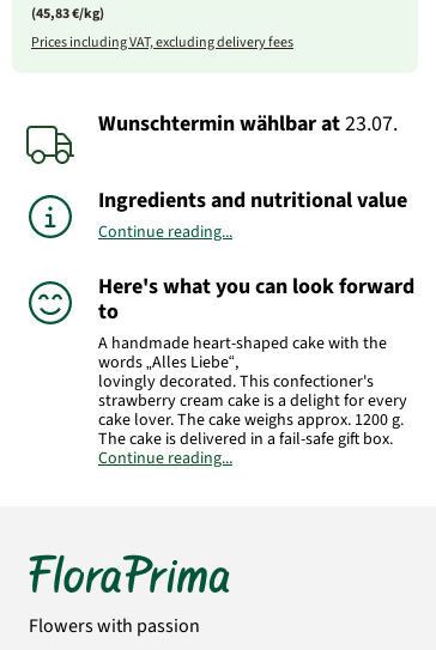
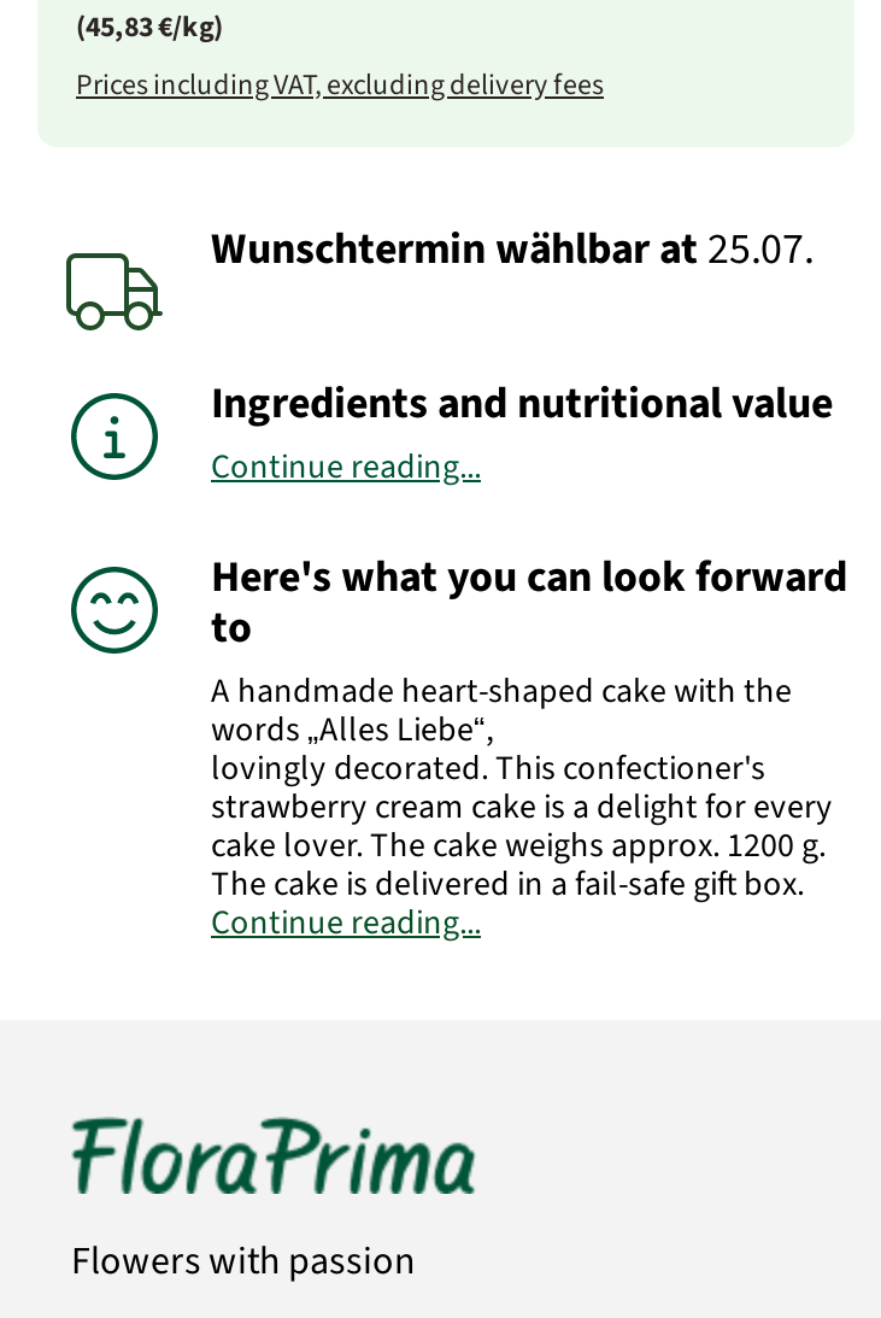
- Wunschtermin wählbar at 23.07.
+ Wunschtermin wählbar at 25.07.
